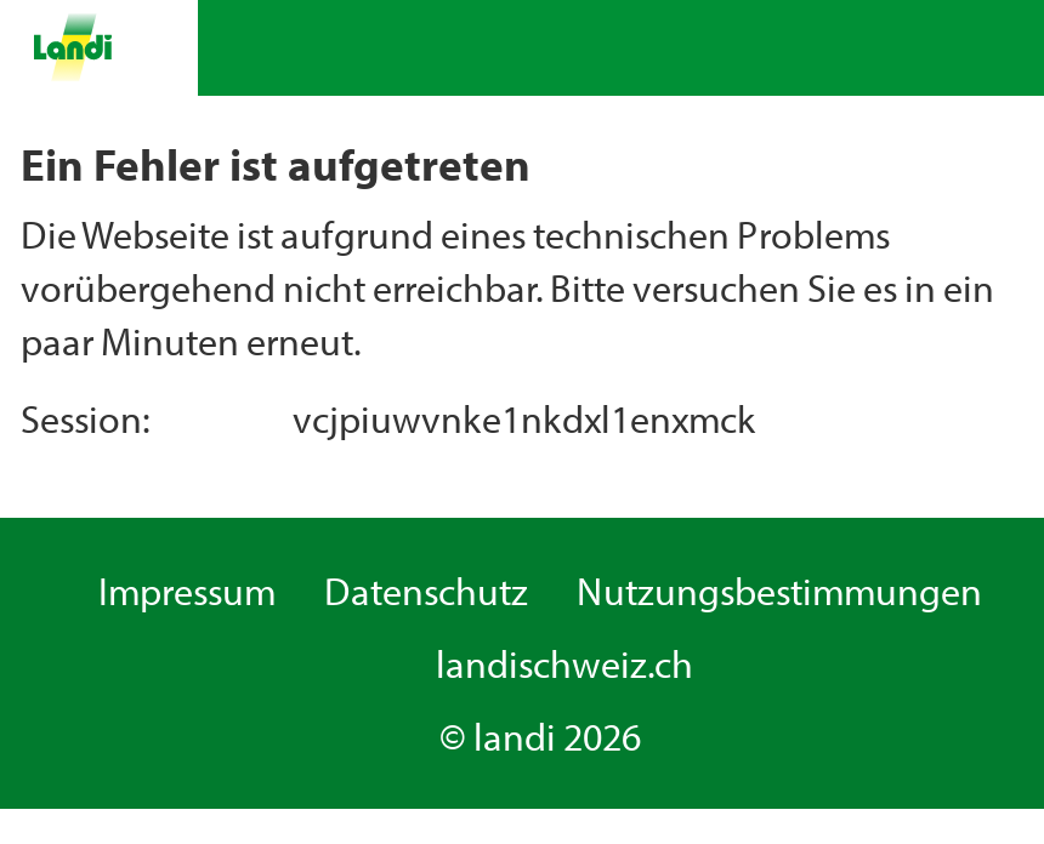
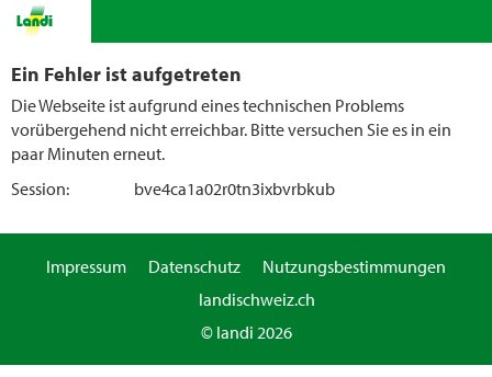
- vcjpiuwvnke1nkdxl1enxmck
+ bve4ca1a02r0tn3ixbvrbkub
